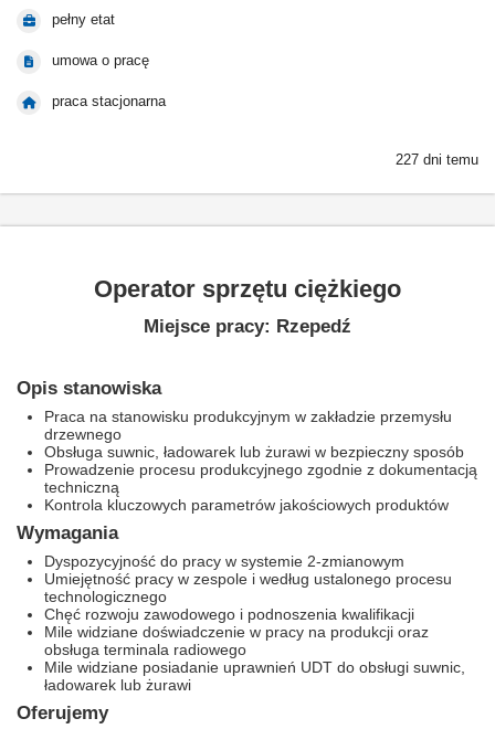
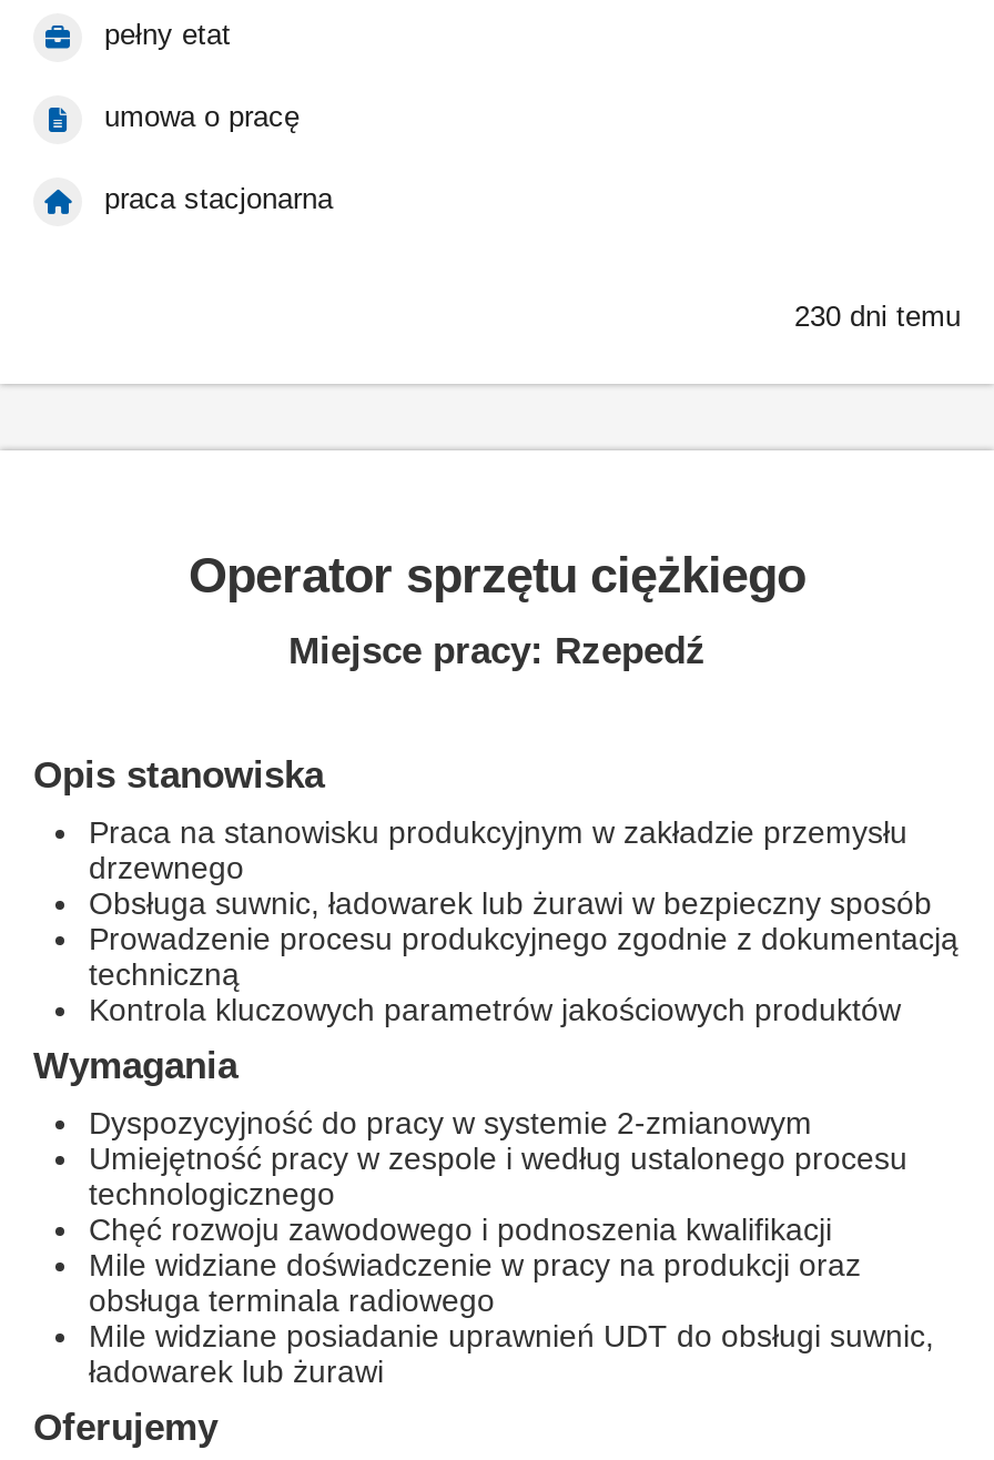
- 227 dni temu
+ 230 dni temu
